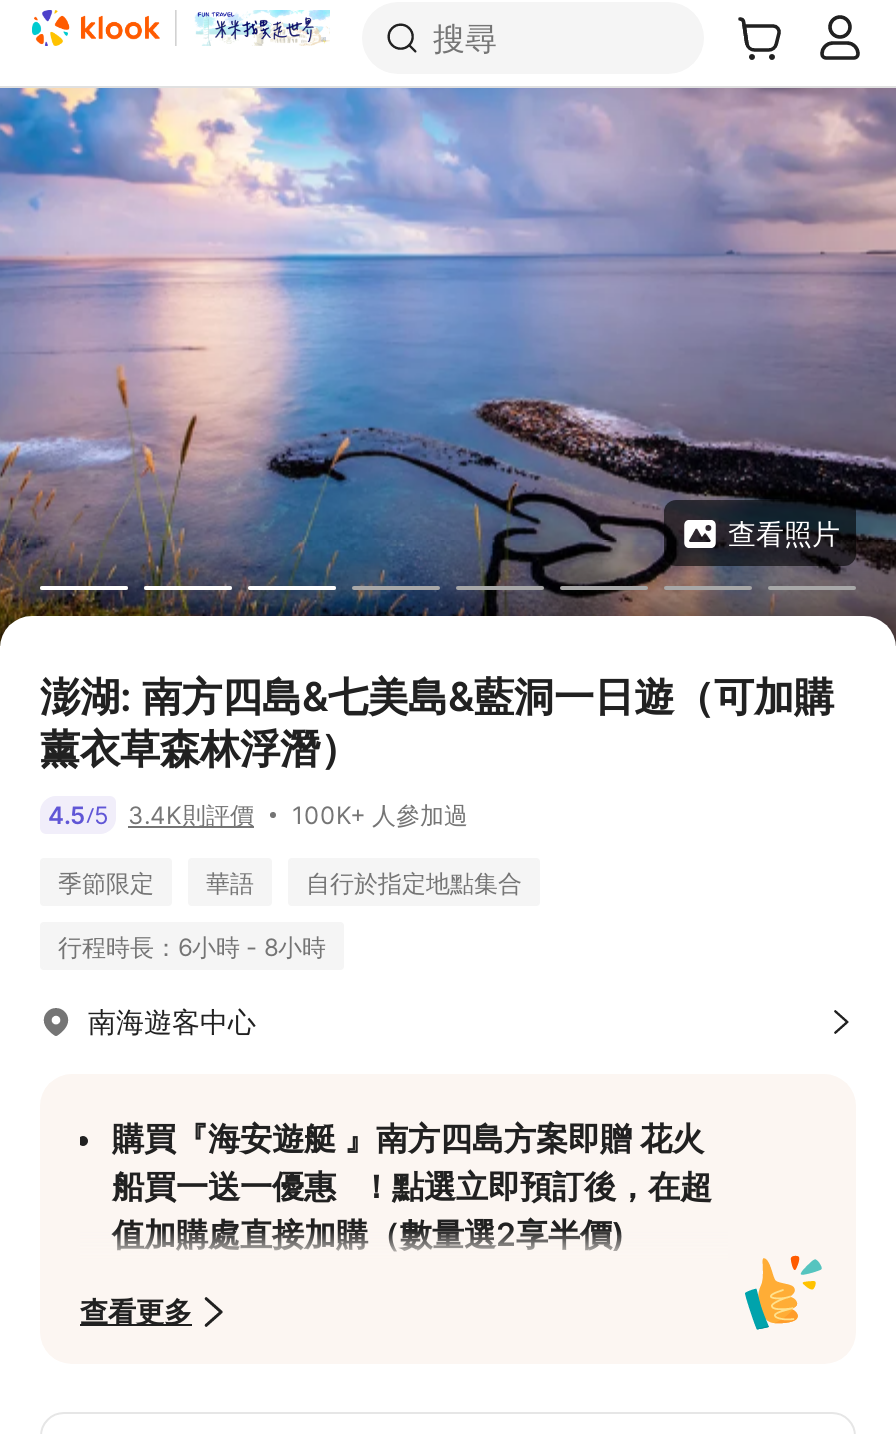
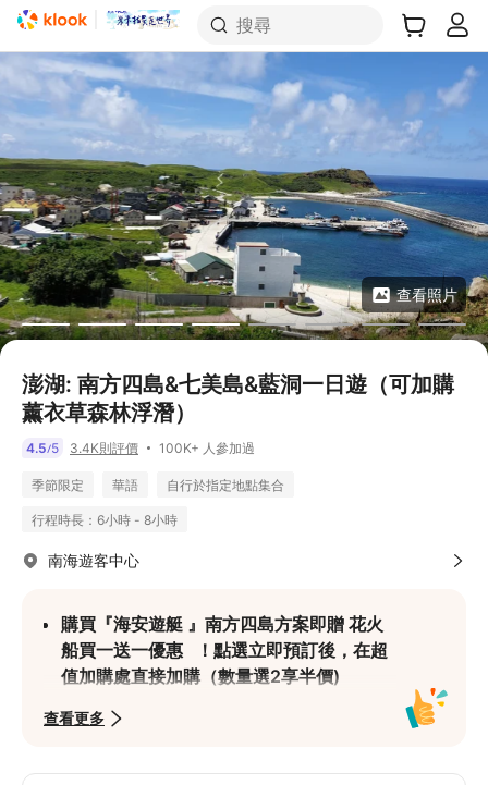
- [image]
+ [image]
